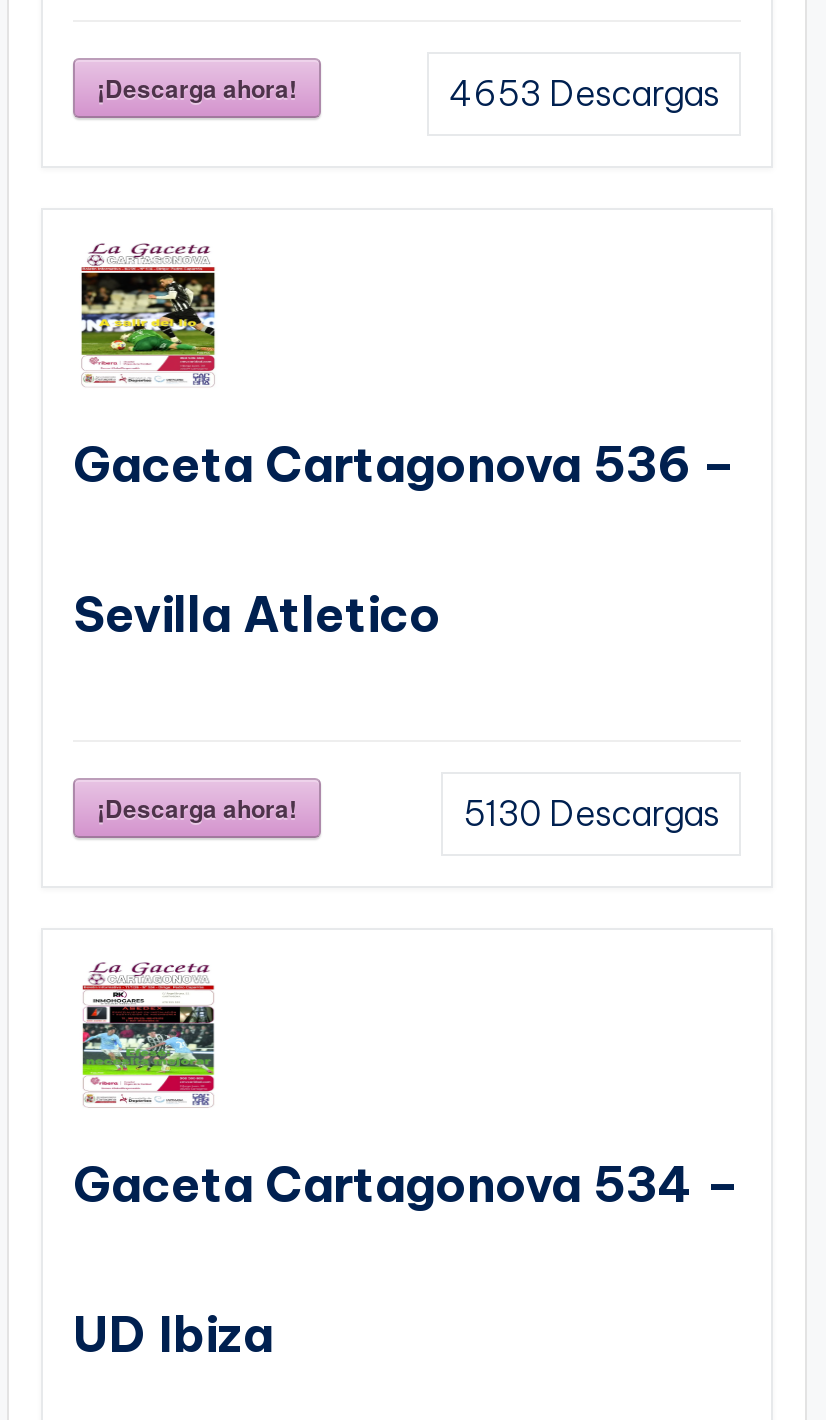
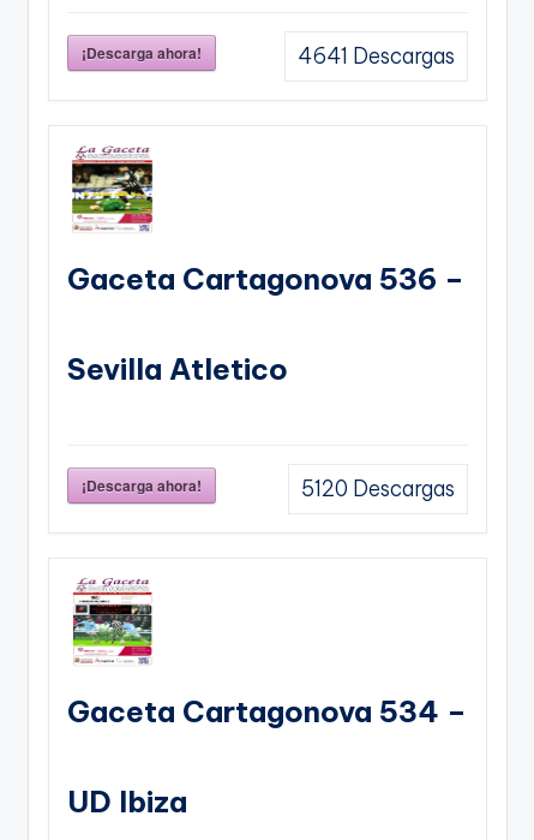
- 4653 Descargas
+ 4641 Descargas

- 5130 Descargas
+ 5120 Descargas
